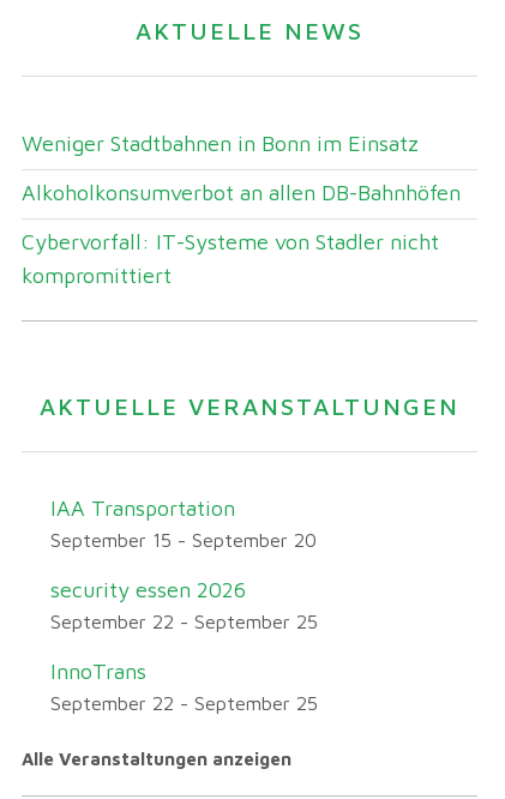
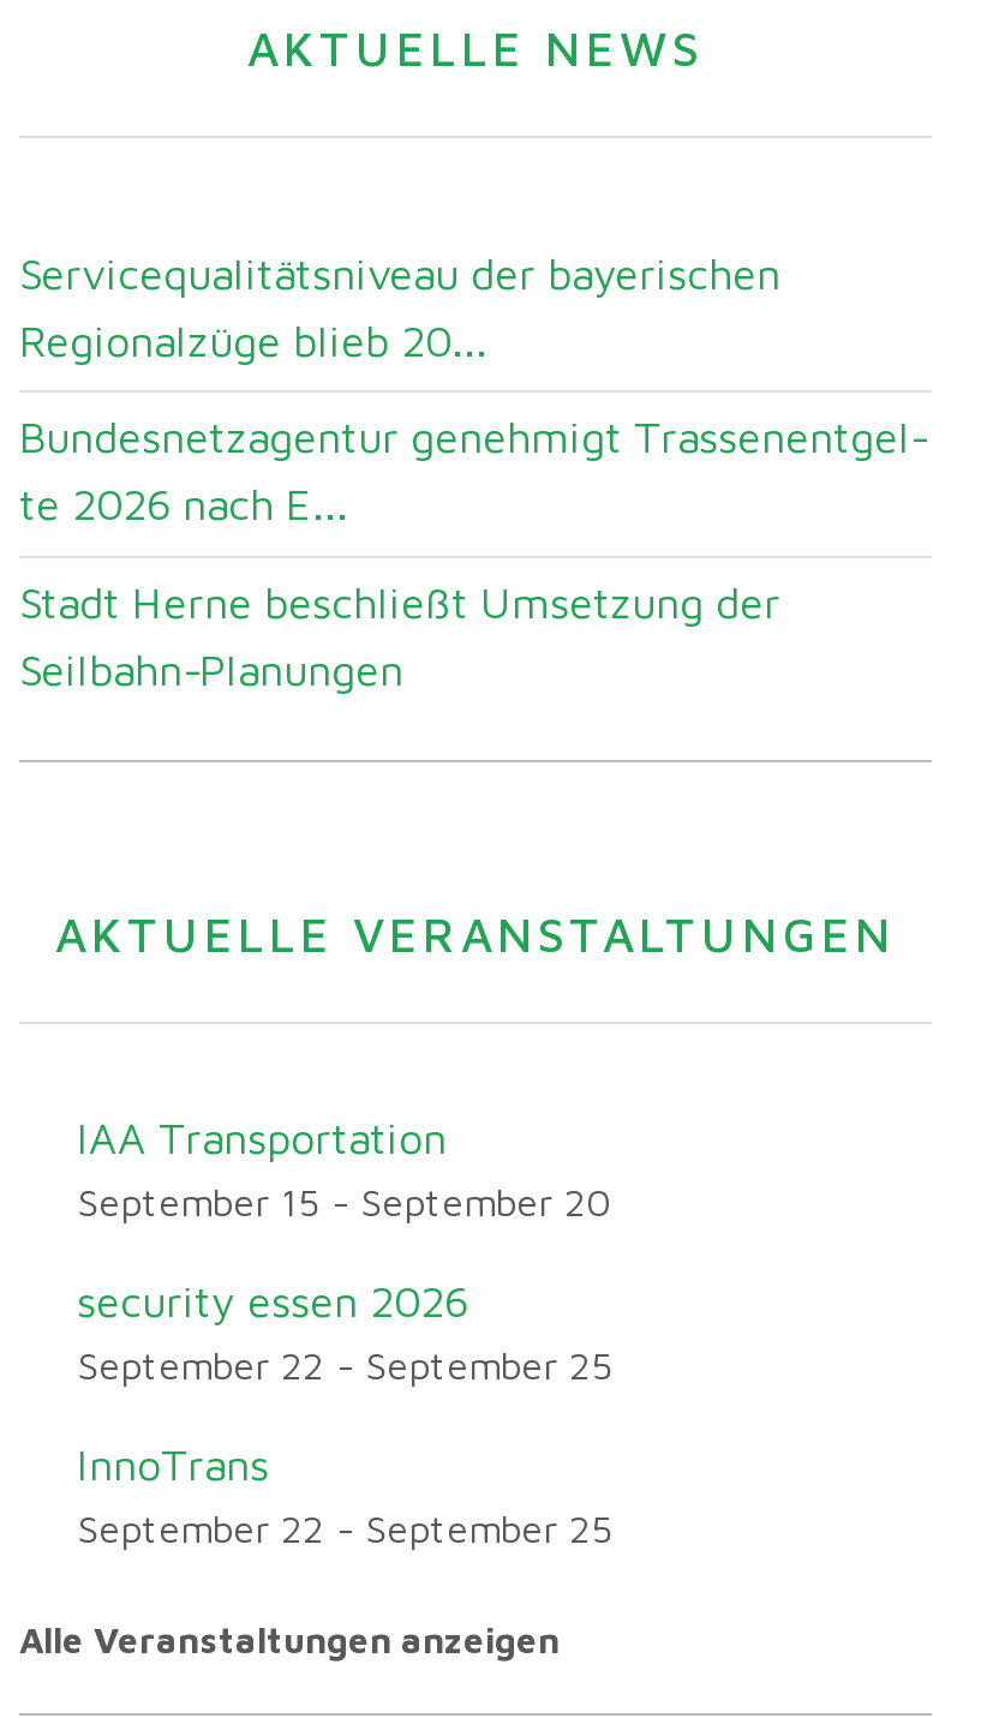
- Weniger Stadtbahnen in Bonn im Einsatz
+ Servicequalitätsniveau der bayerischen
+ Regionalzüge blieb 20...

- Alkoholkonsumverbot an allen DB-Bahnhöfen
+ Bundesnetzagentur genehmigt Trassenentgel
+ te 2026 nach E...

- Cybervorfall: IT-Systeme von Stadler nicht
- kompromittiert
+ Stadt Herne beschließt Umsetzung der
+ Seilbahn-Planungen
